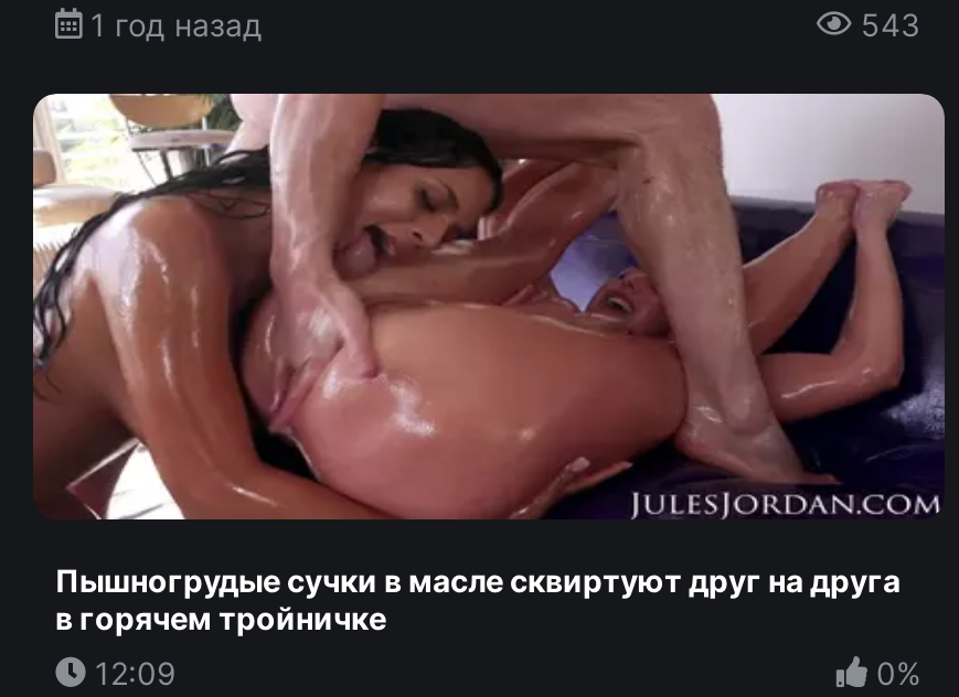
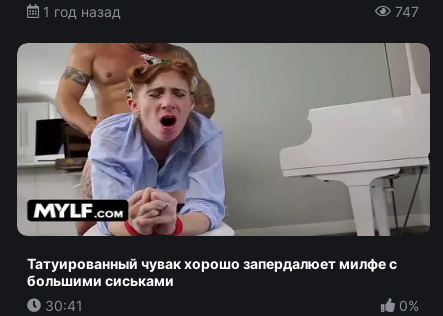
- 543
+ 747

- [image]
- Пышногрудые сучки в масле сквиртуют друг на друга
- в горячем тройничке
- 12:09
+ [image]
+ Татуированный чувак хорошо запердалюет милфе с
+ большими сиськами
+ 30:41
